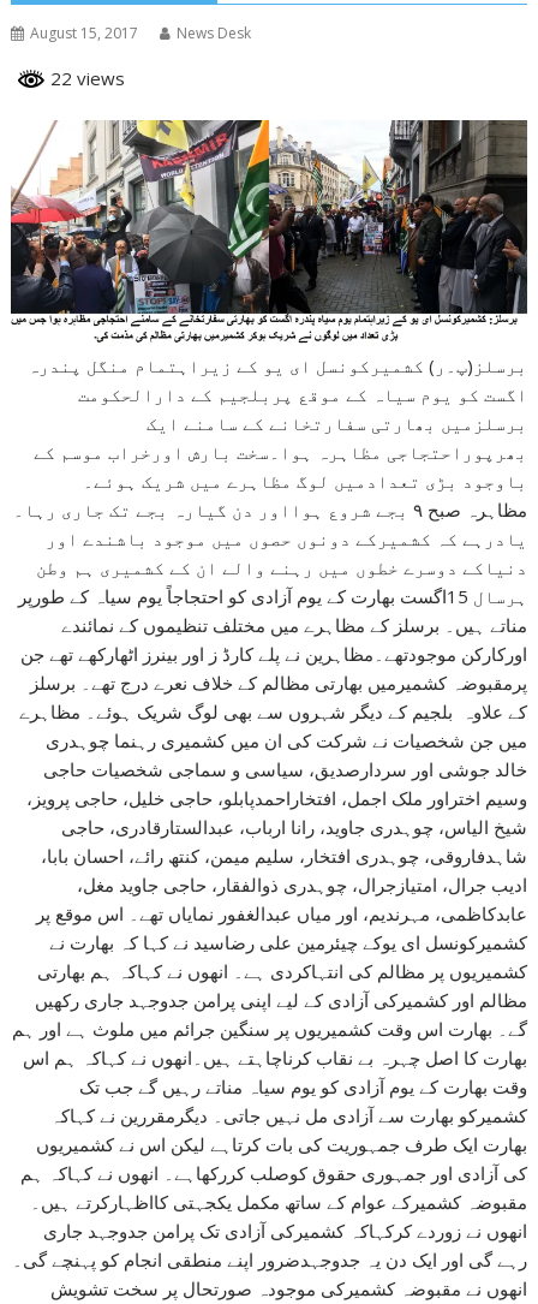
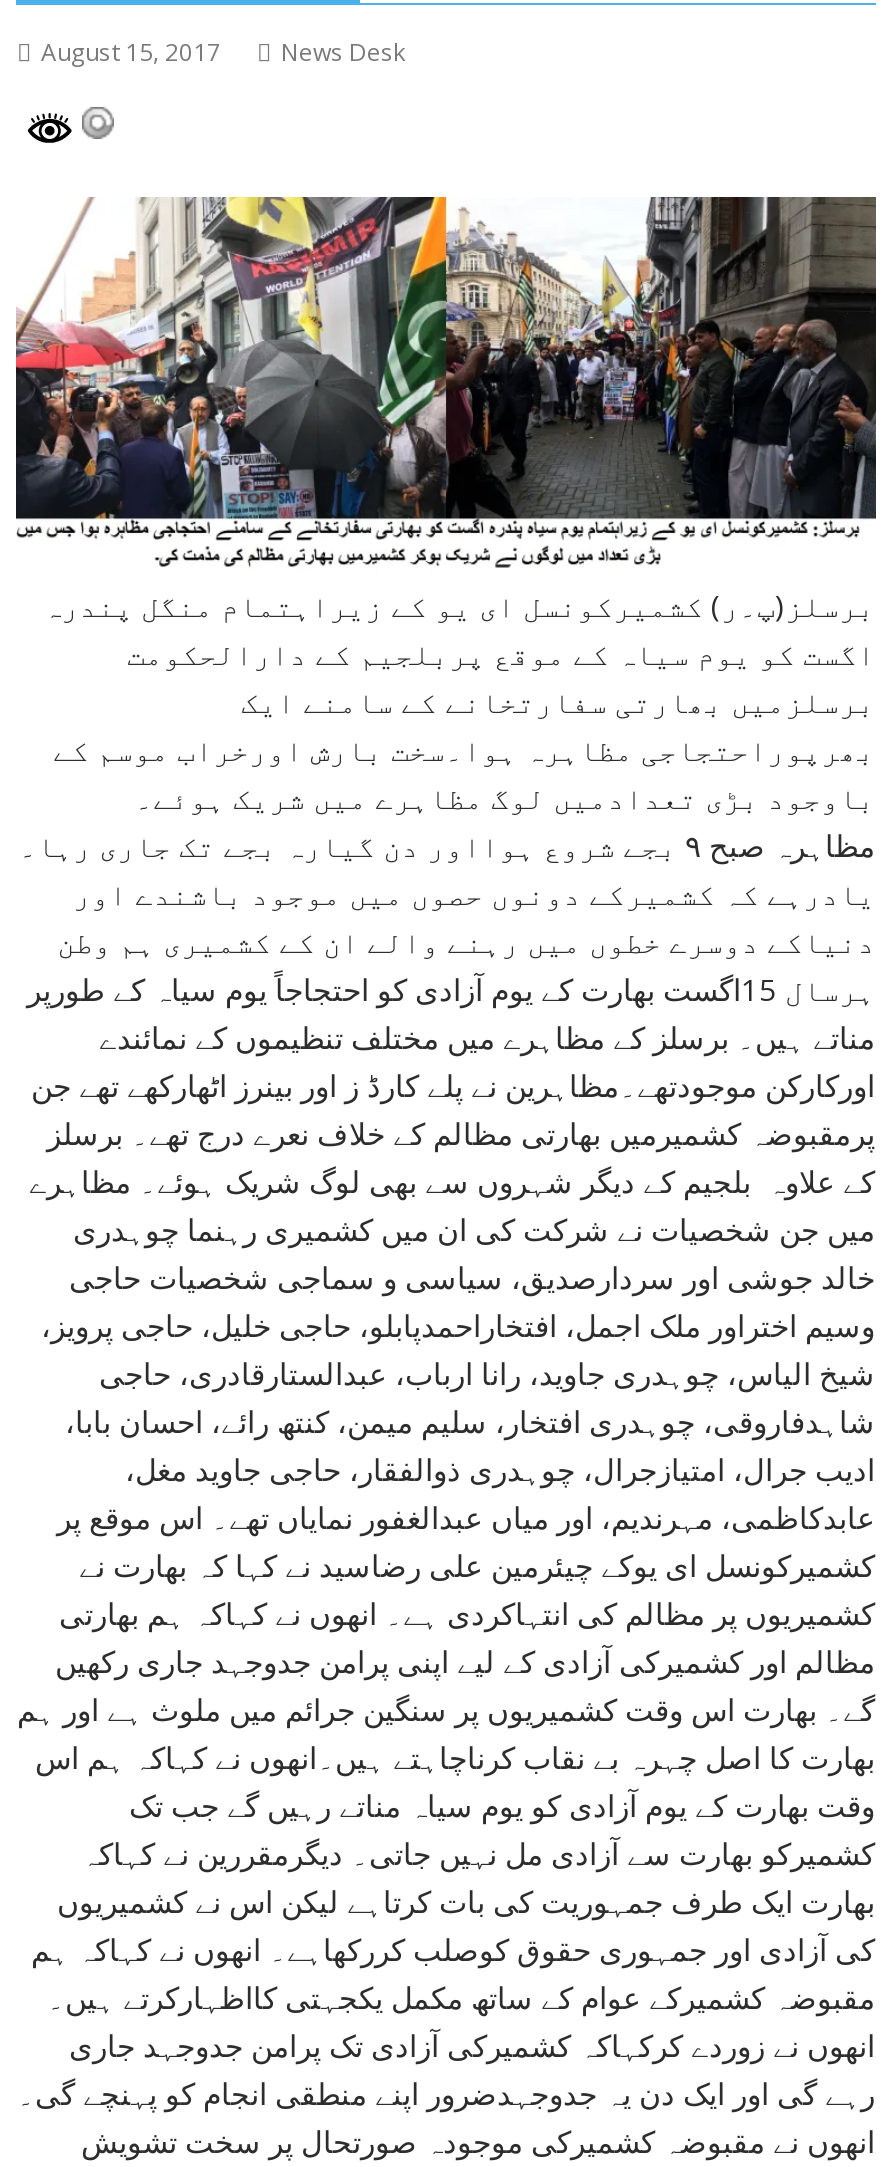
- 22 views
